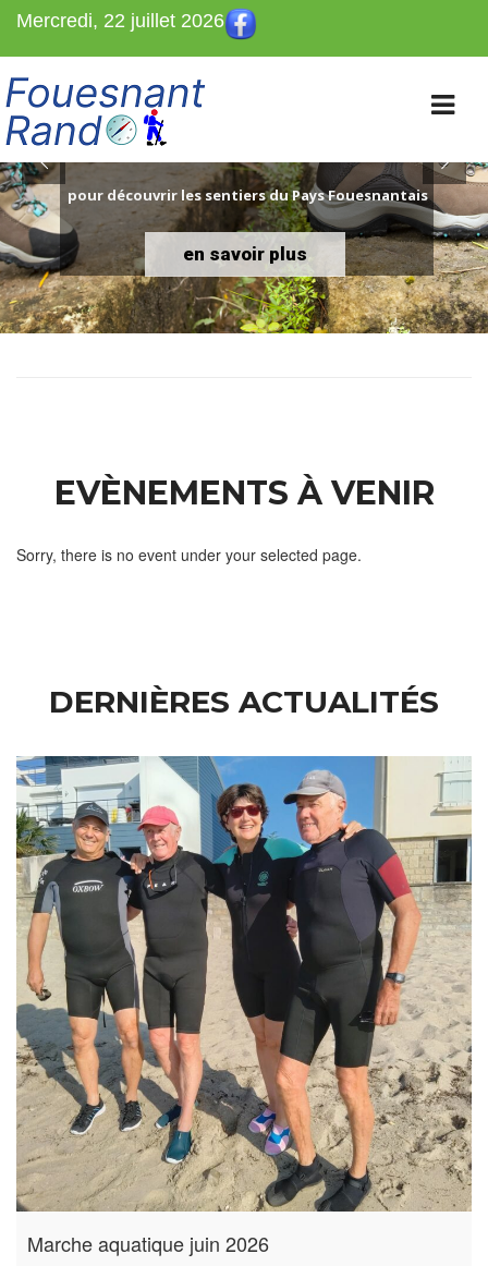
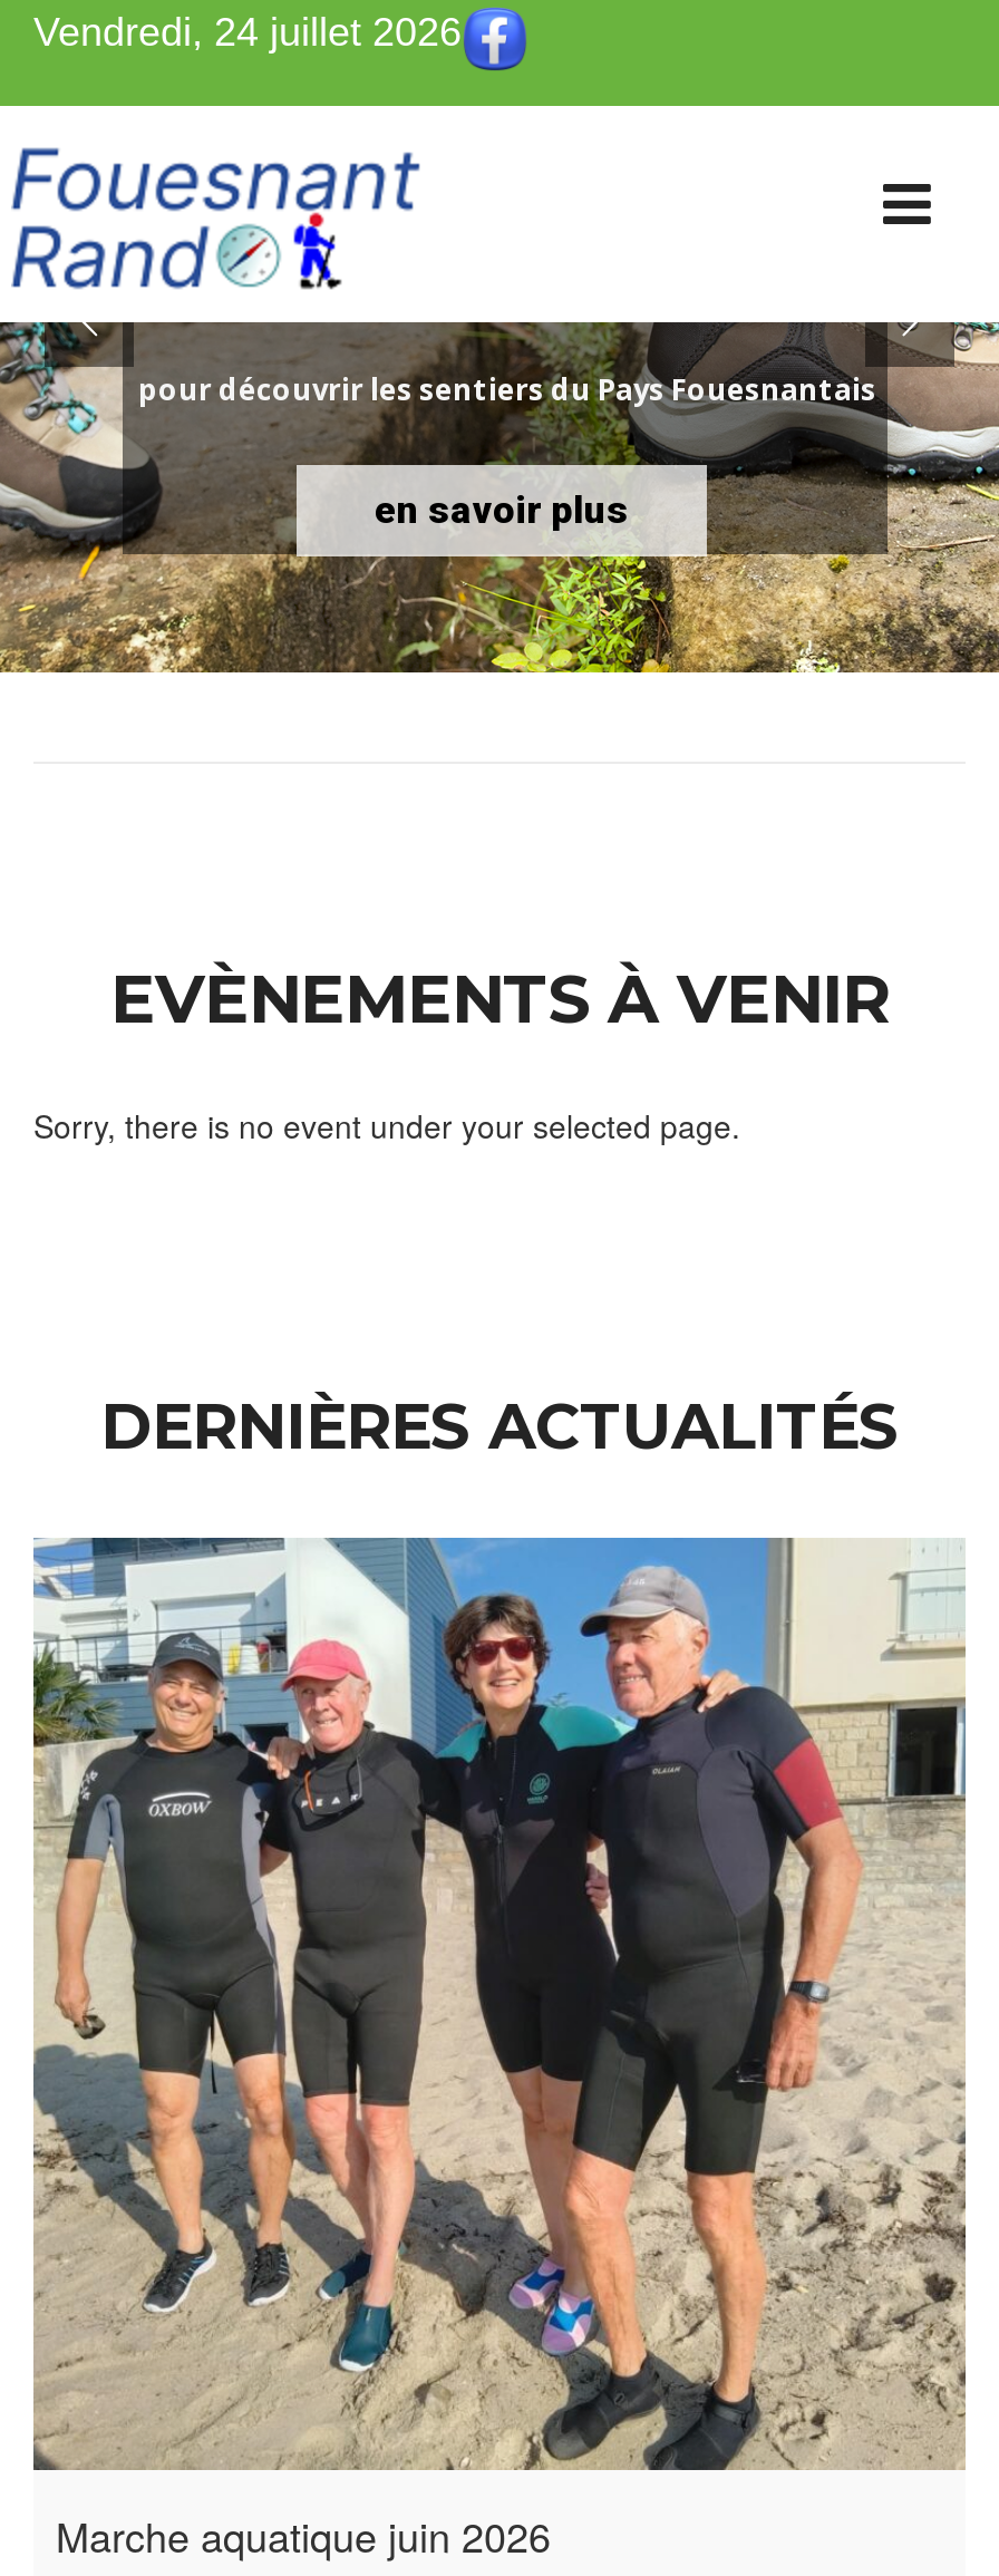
- Mercredi, 22 juillet 2026
+ Vendredi, 24 juillet 2026
